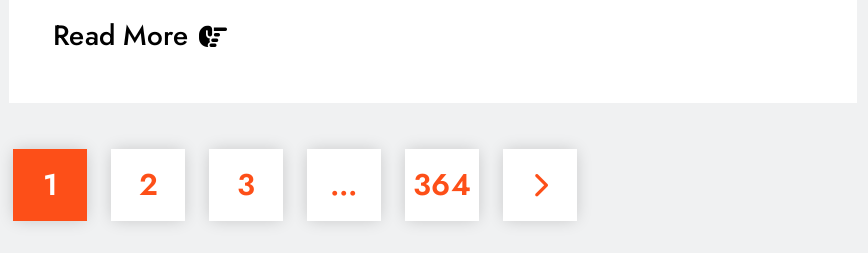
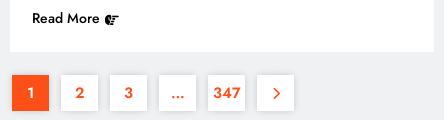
- 364
+ 347
